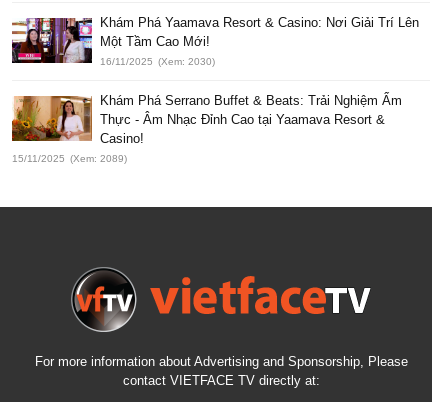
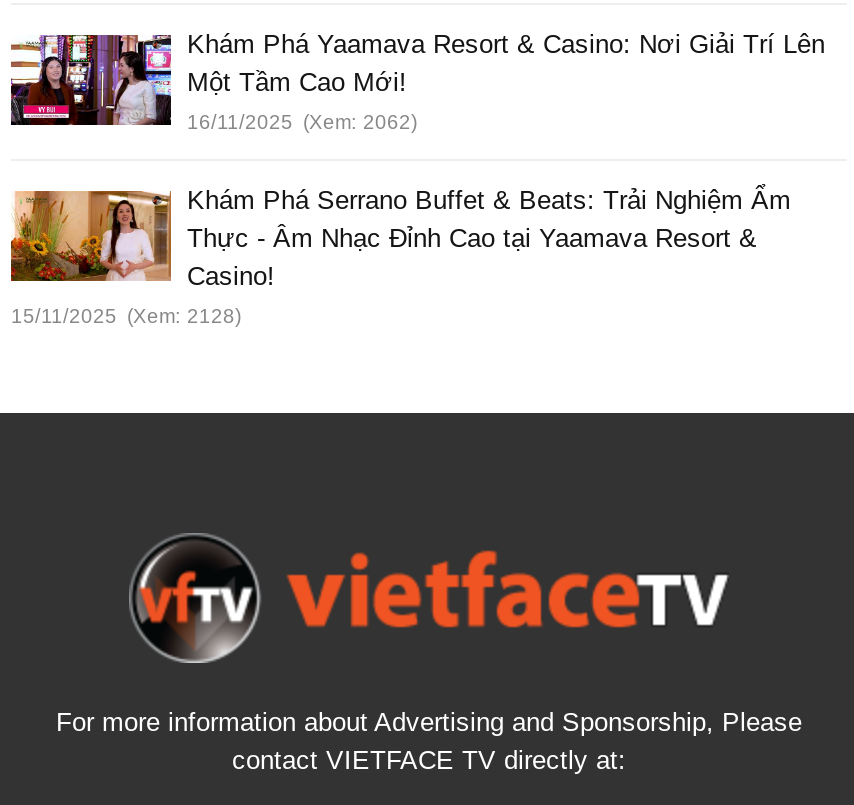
- 16/11/2025 (Xem: 2030)
+ 16/11/2025 (Xem: 2062)

- 15/11/2025 (Xem: 2089)
+ 15/11/2025 (Xem: 2128)
